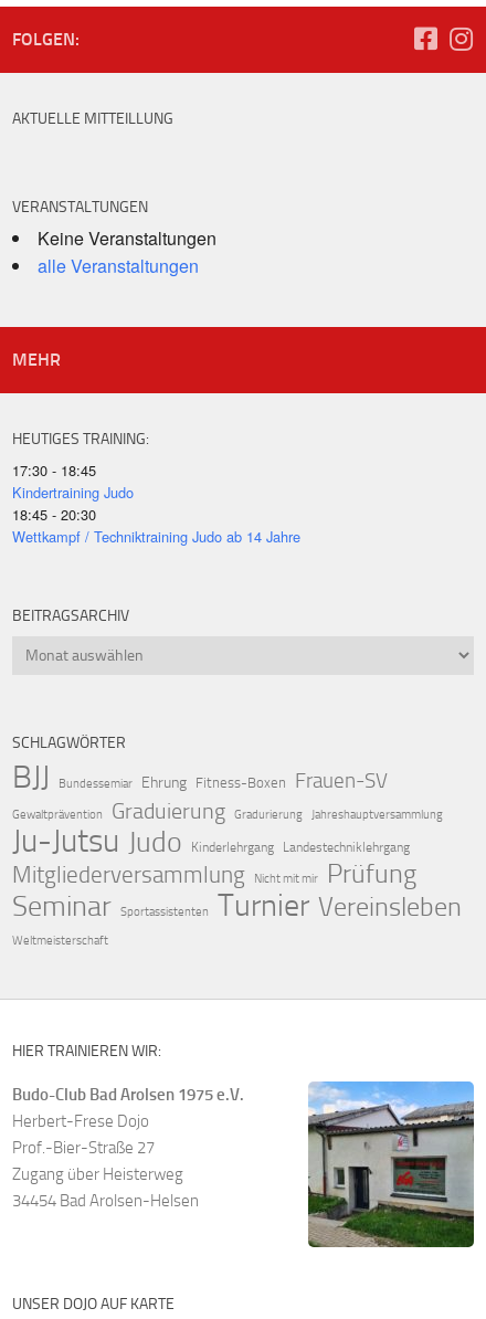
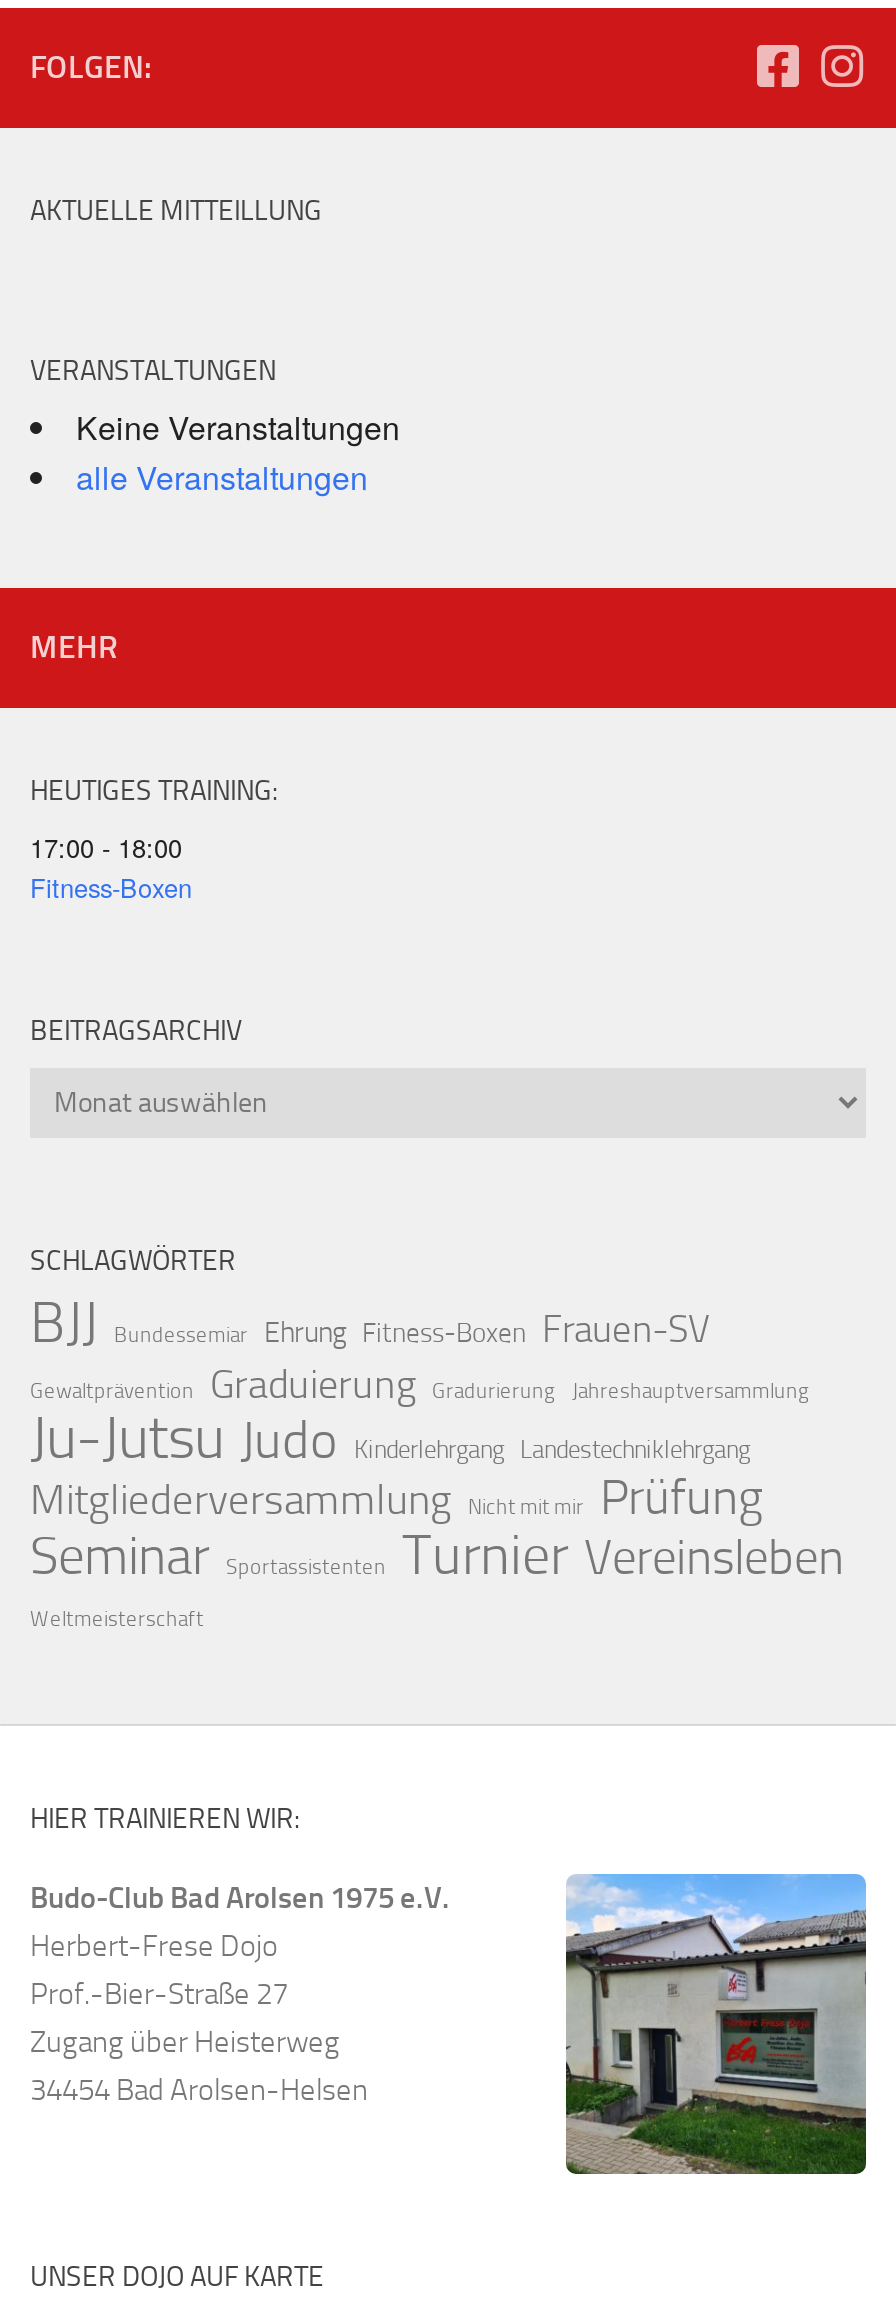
- 17:30 - 18:45
- Kindertraining Judo
- 18:45 - 20:30
- Wettkampf / Techniktraining Judo ab 14 Jahre
+ 17:00 - 18:00
+ Fitness-Boxen
